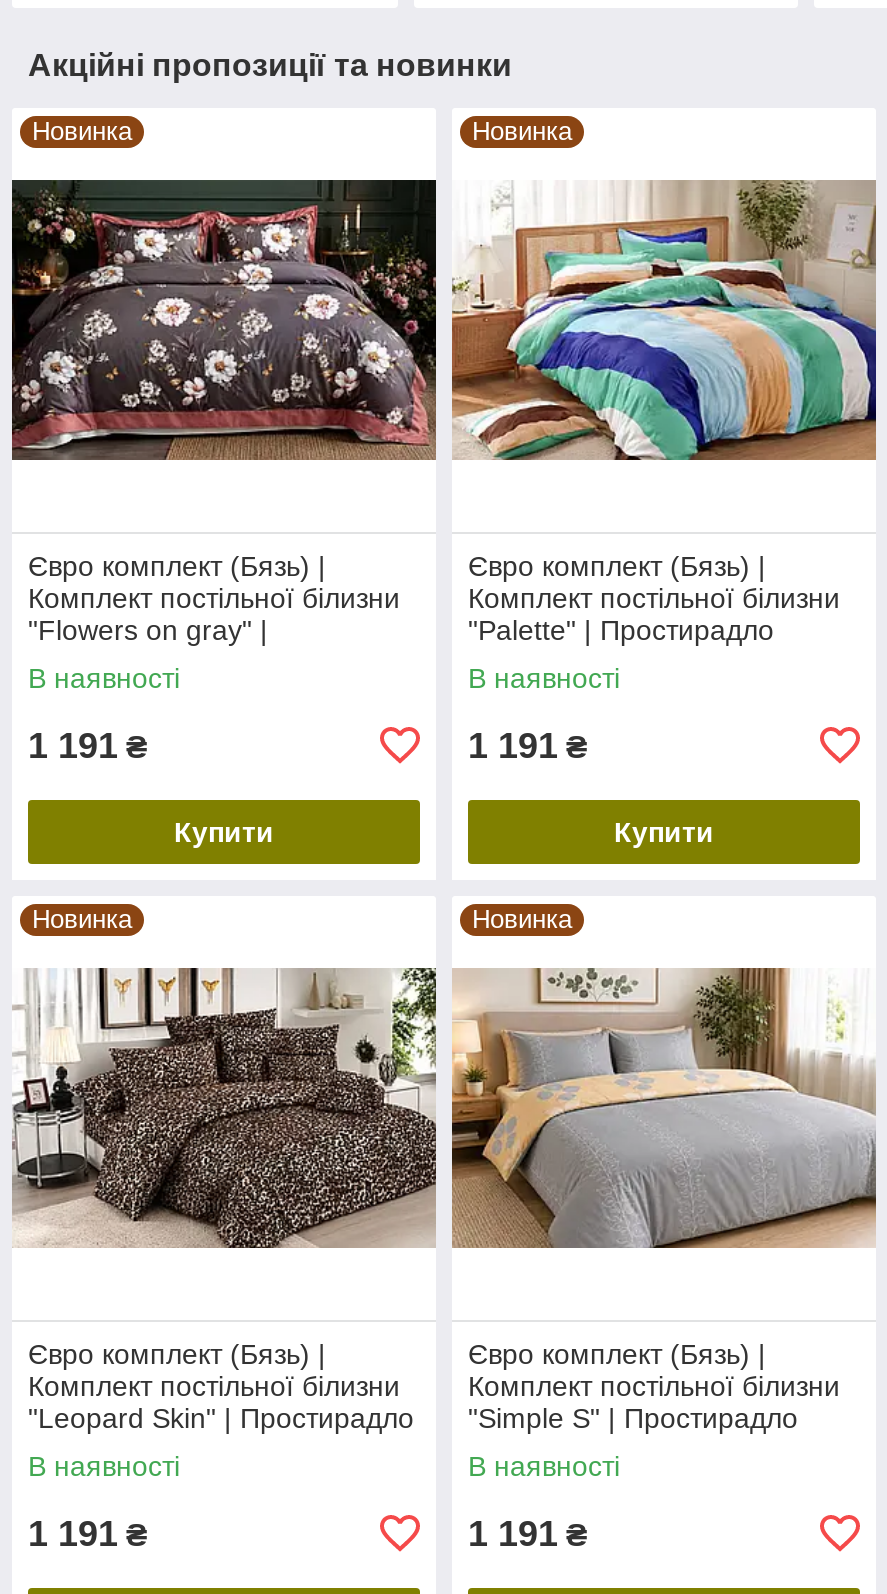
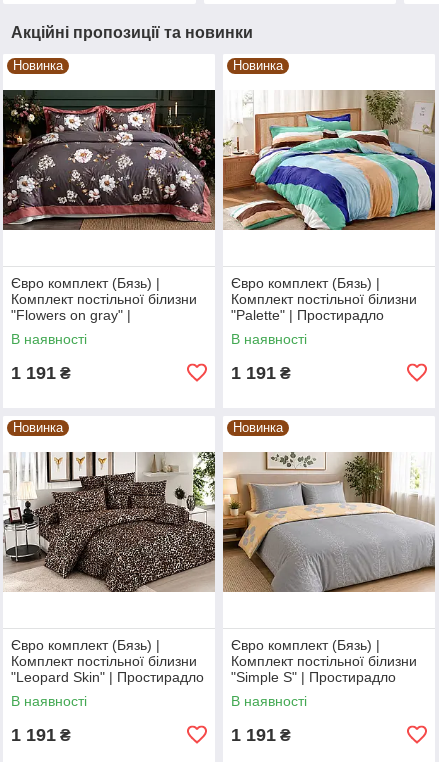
- Купити

- Купити
